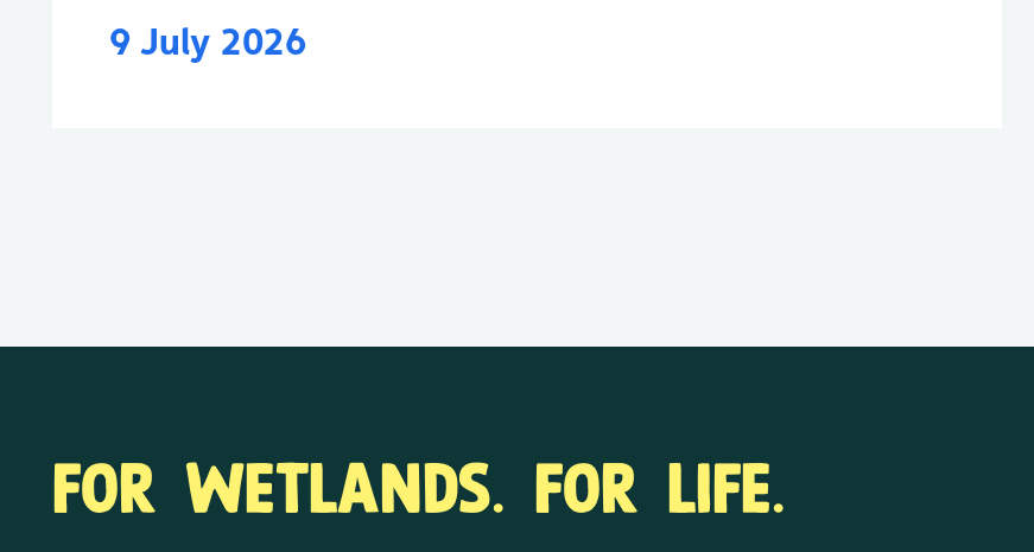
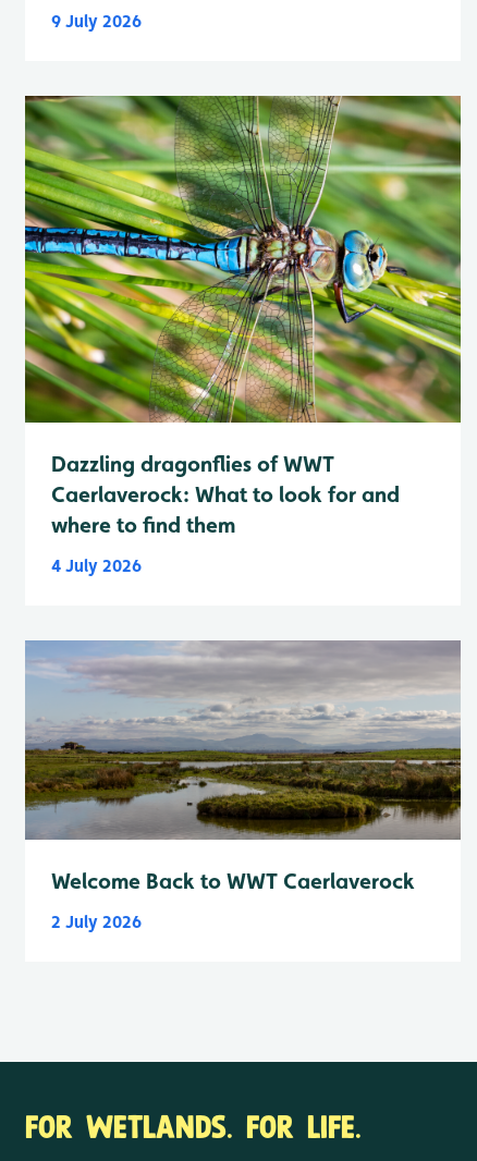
+ [image]
+ Dazzling dragonflies of WWT
+ Caerlaverock: What to look for and
+ where to find them
+ 4 July 2026

+ [image]
+ Welcome Back to WWT Caerlaverock
+ 2 July 2026
